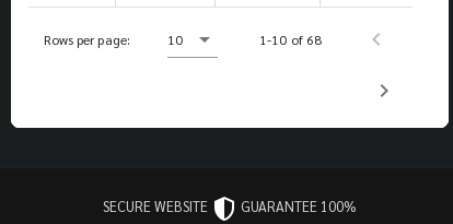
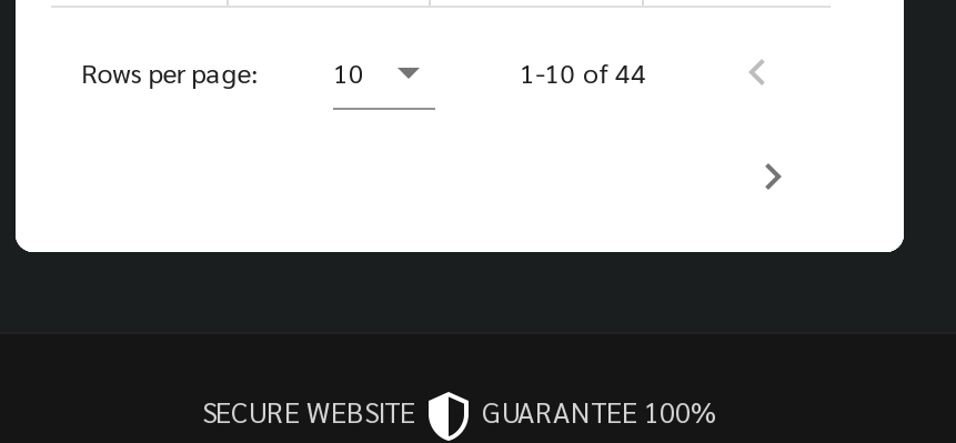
- 1-10 of 68
+ 1-10 of 44
